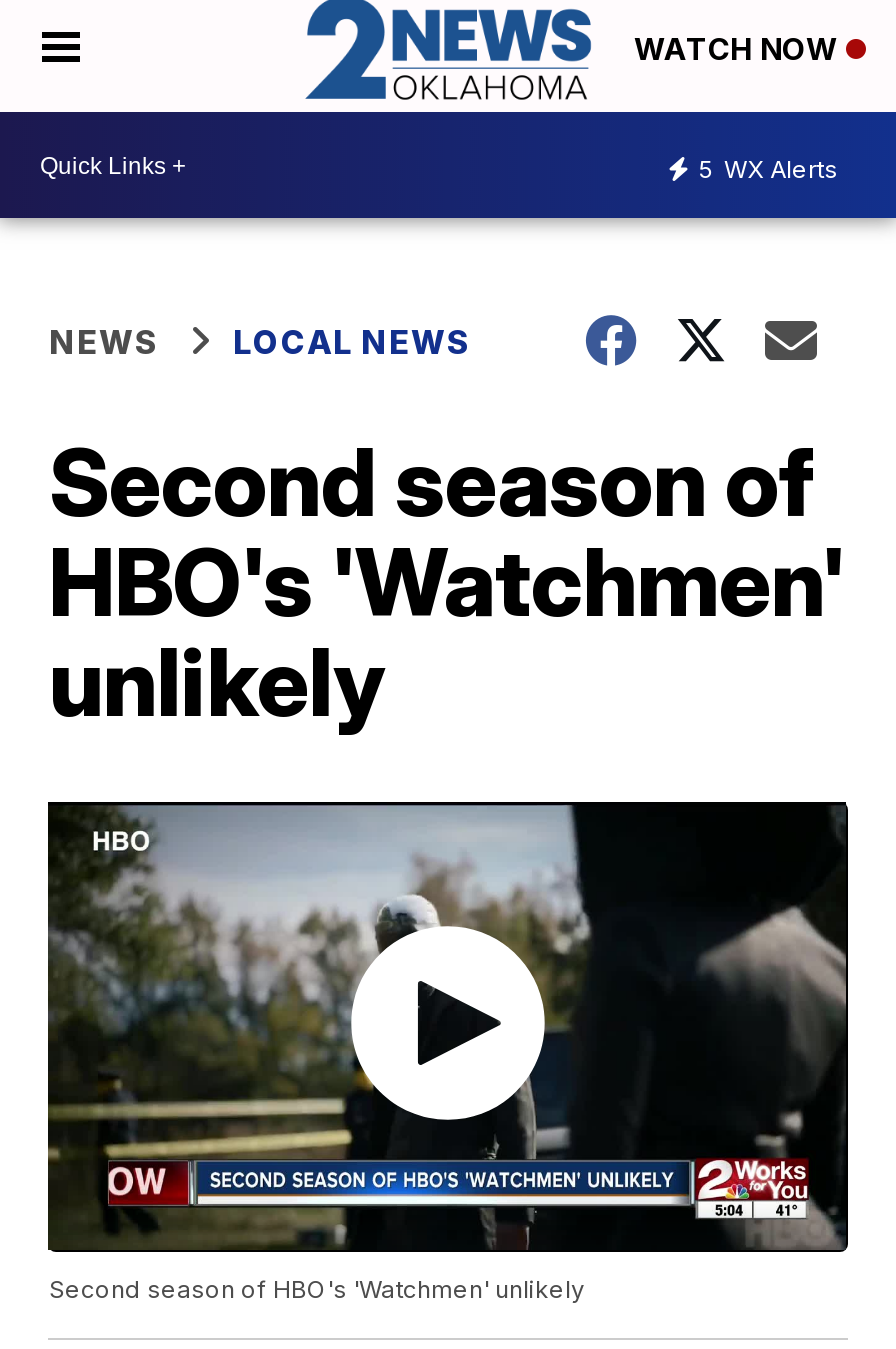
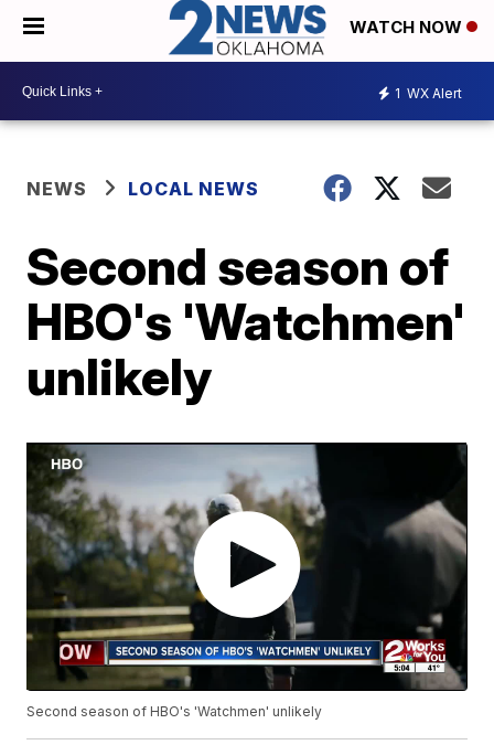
- 5 WX Alerts
+ 1 WX Alert
